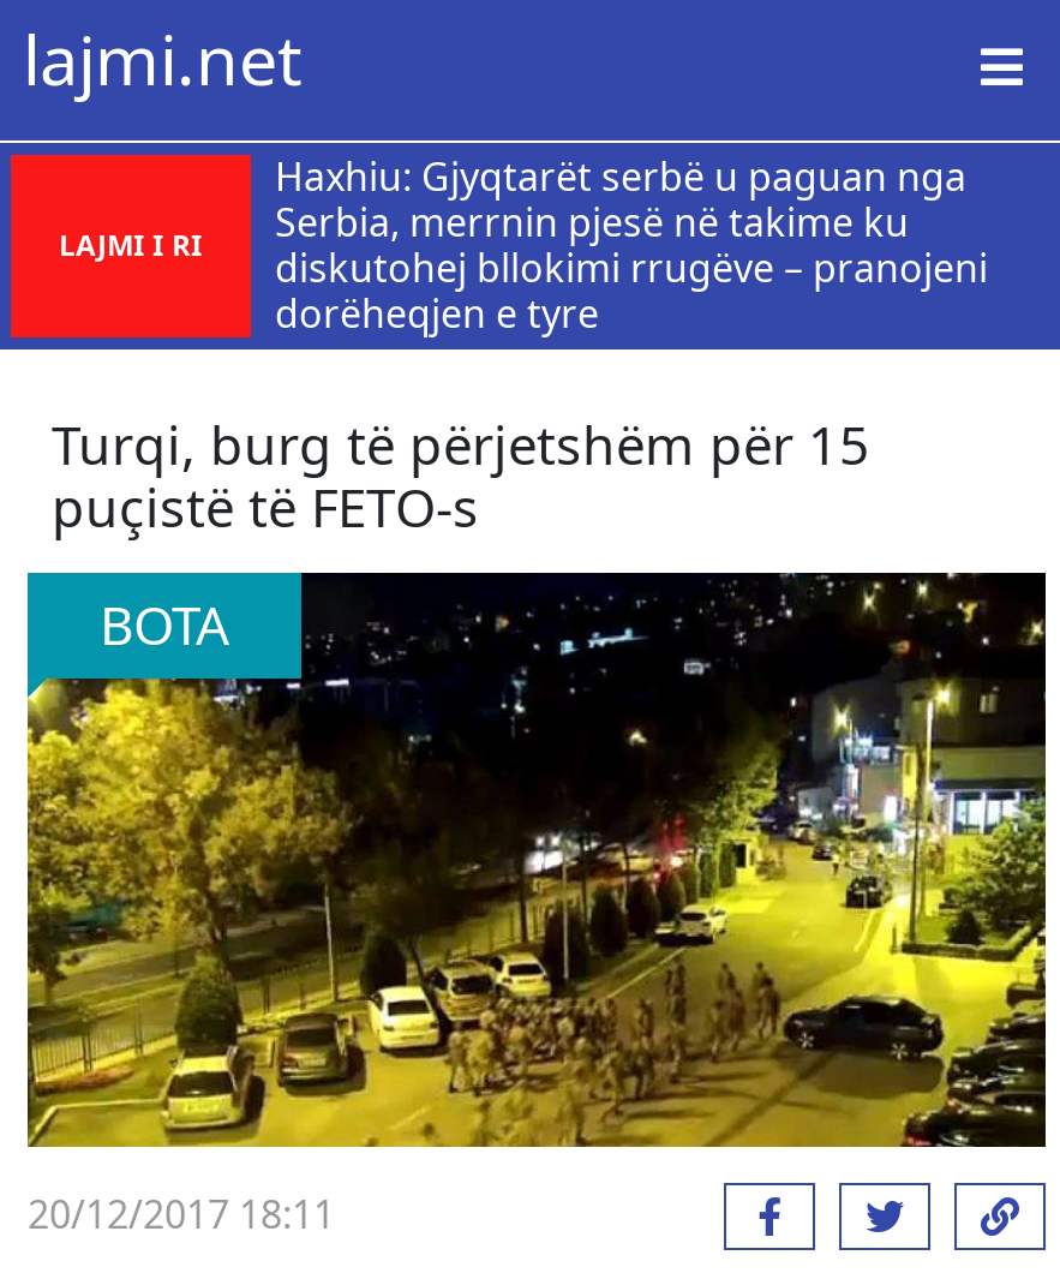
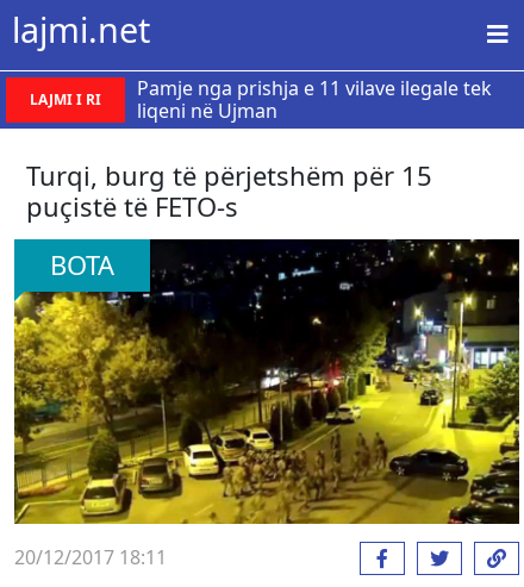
- Haxhiu: Gjyqtarët serbë u paguan nga
- Serbia, merrnin pjesë në takime ku
- diskutohej bllokimi rrugëve – pranojeni
- dorëheqjen e tyre
+ Pamje nga prishja e 11 vilave ilegale tek
+ liqeni në Ujman
